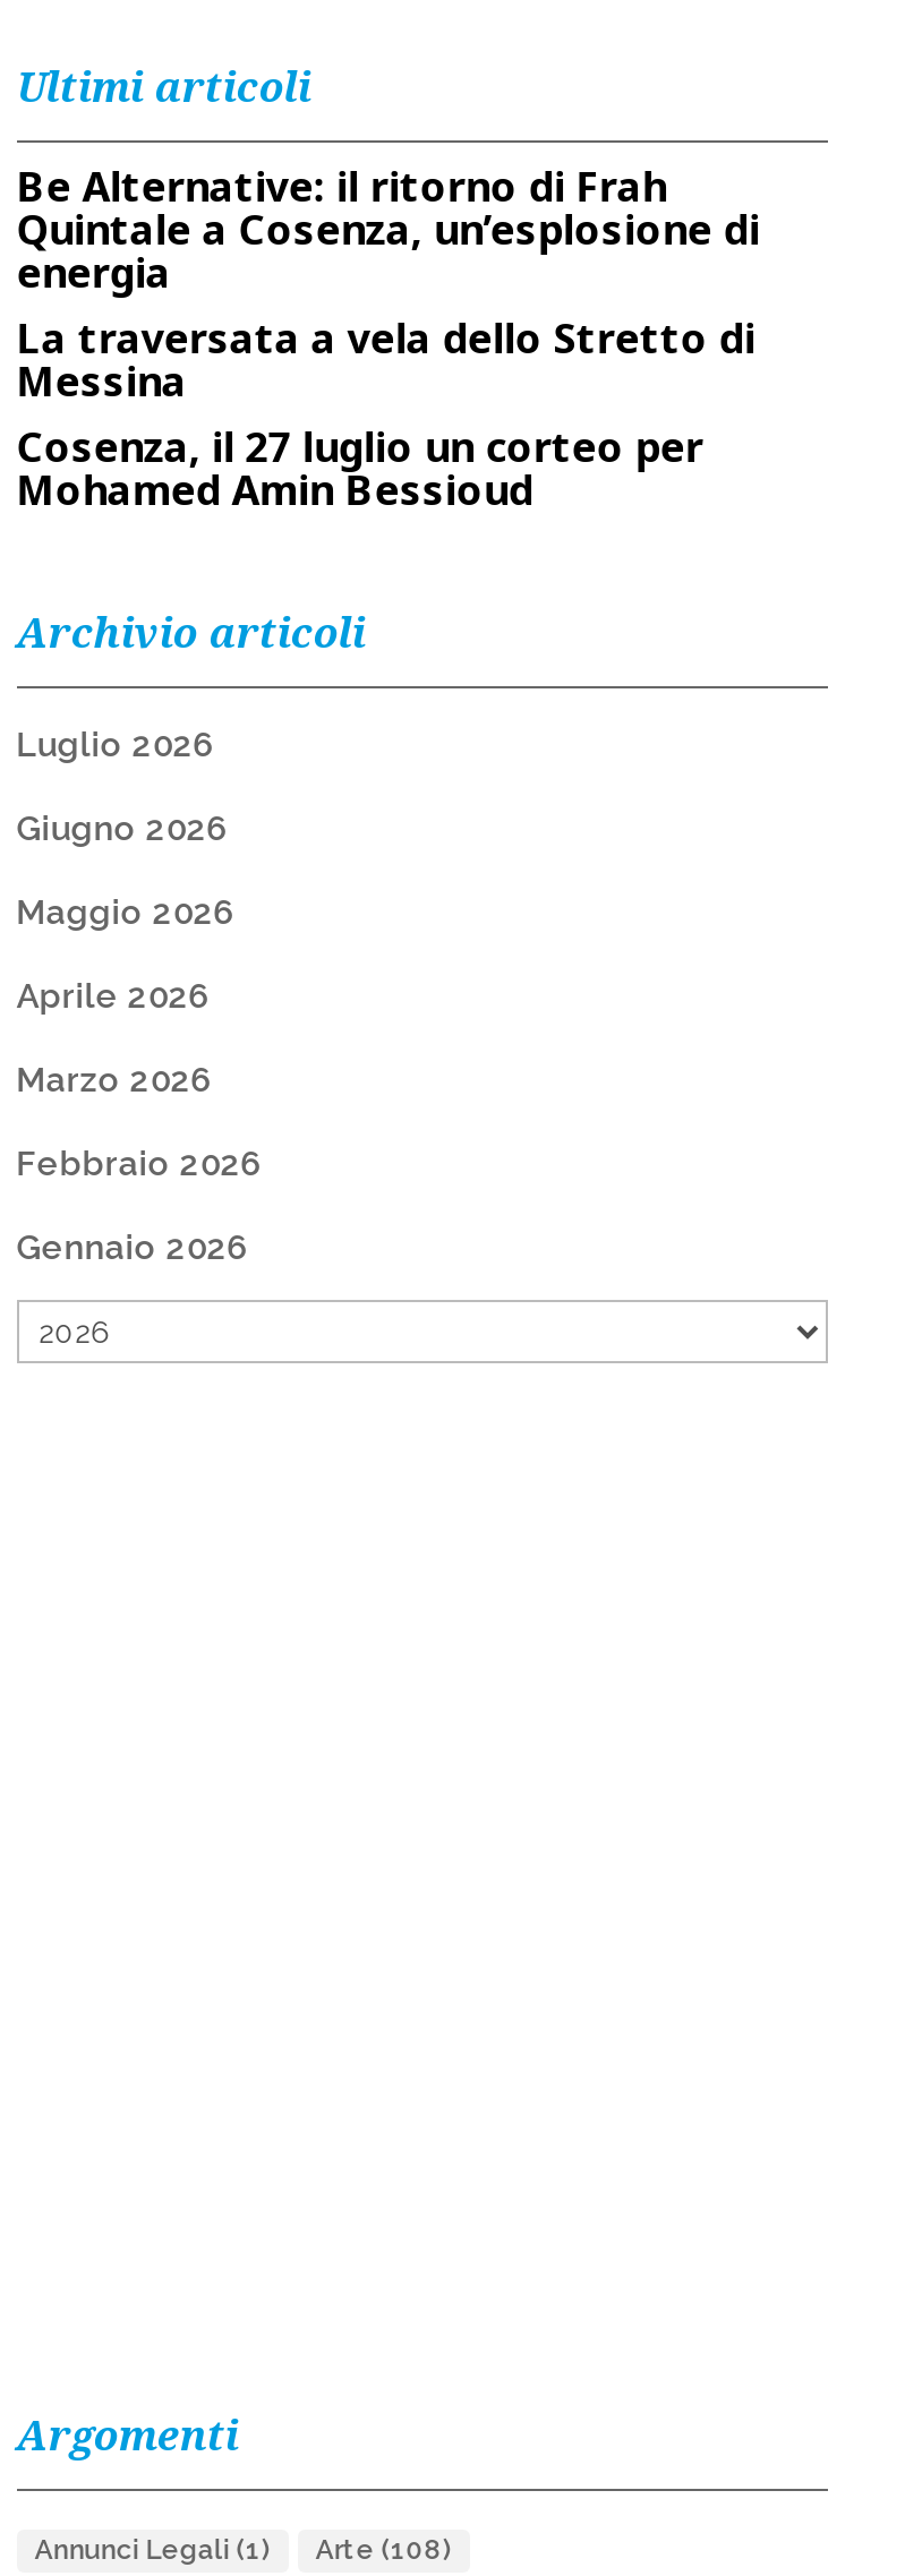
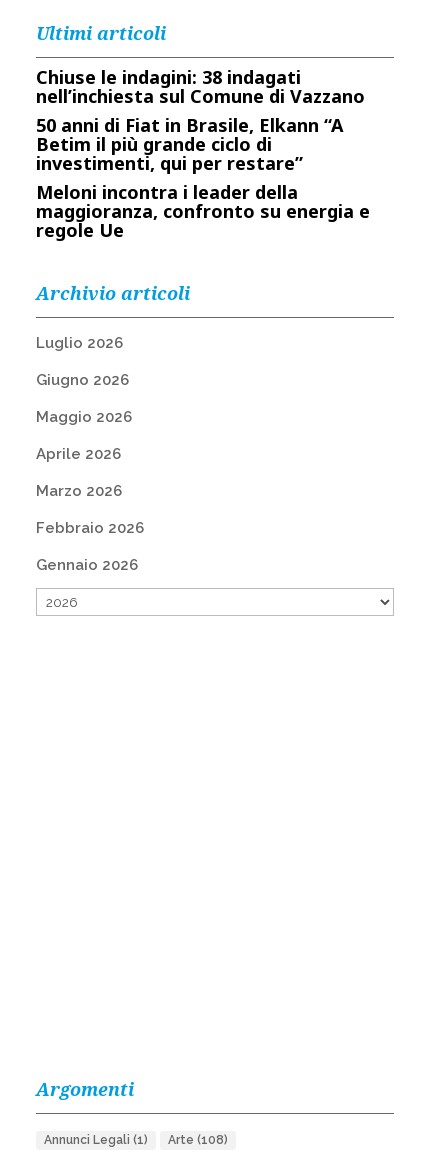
- Be Alternative: il ritorno di Frah
- Quintale a Cosenza, un’esplosione di
- energia
- La traversata a vela dello Stretto di
- Messina
- Cosenza, il 27 luglio un corteo per
- Mohamed Amin Bessioud
+ Chiuse le indagini: 38 indagati
+ nell’inchiesta sul Comune di Vazzano
+ 50 anni di Fiat in Brasile, Elkann “A
+ Betim il più grande ciclo di
+ investimenti, qui per restare”
+ Meloni incontra i leader della
+ maggioranza, confronto su energia e
+ regole Ue
